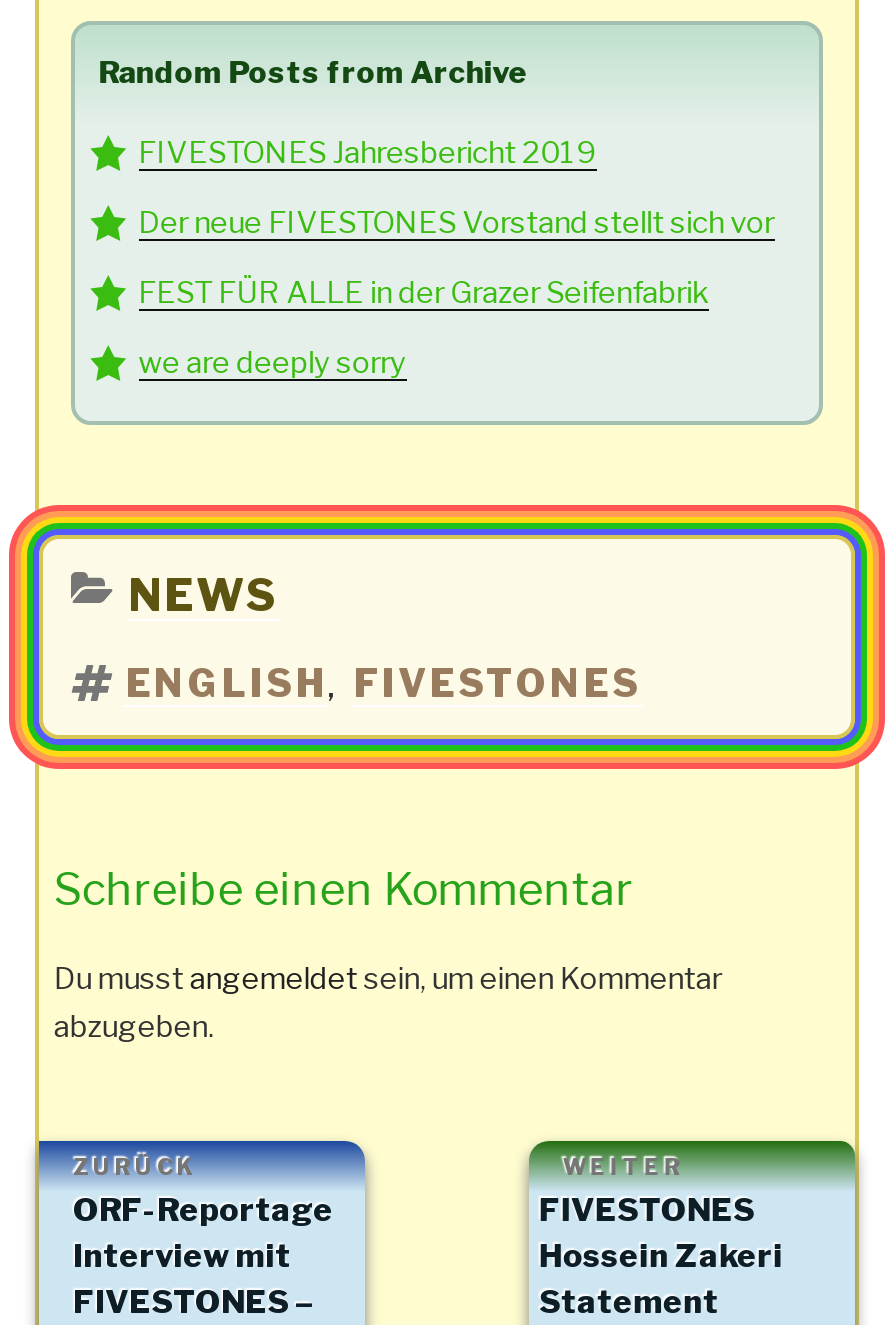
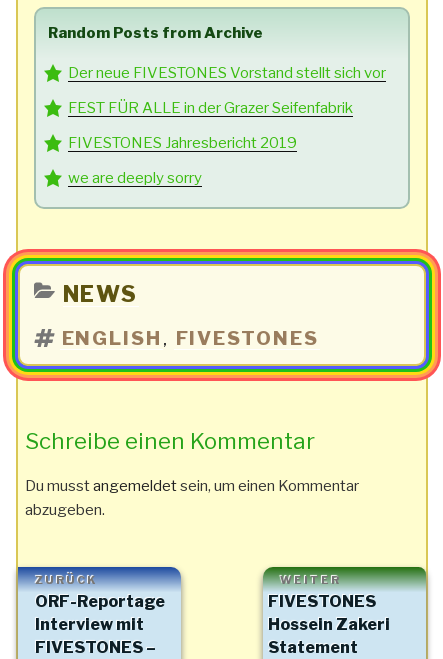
moved down: FIVESTONES Jahresbericht 2019

moved up: Der neue FIVESTONES Vorstand stellt sich vor | FEST FÜR ALLE in der Grazer Seifenfabrik
